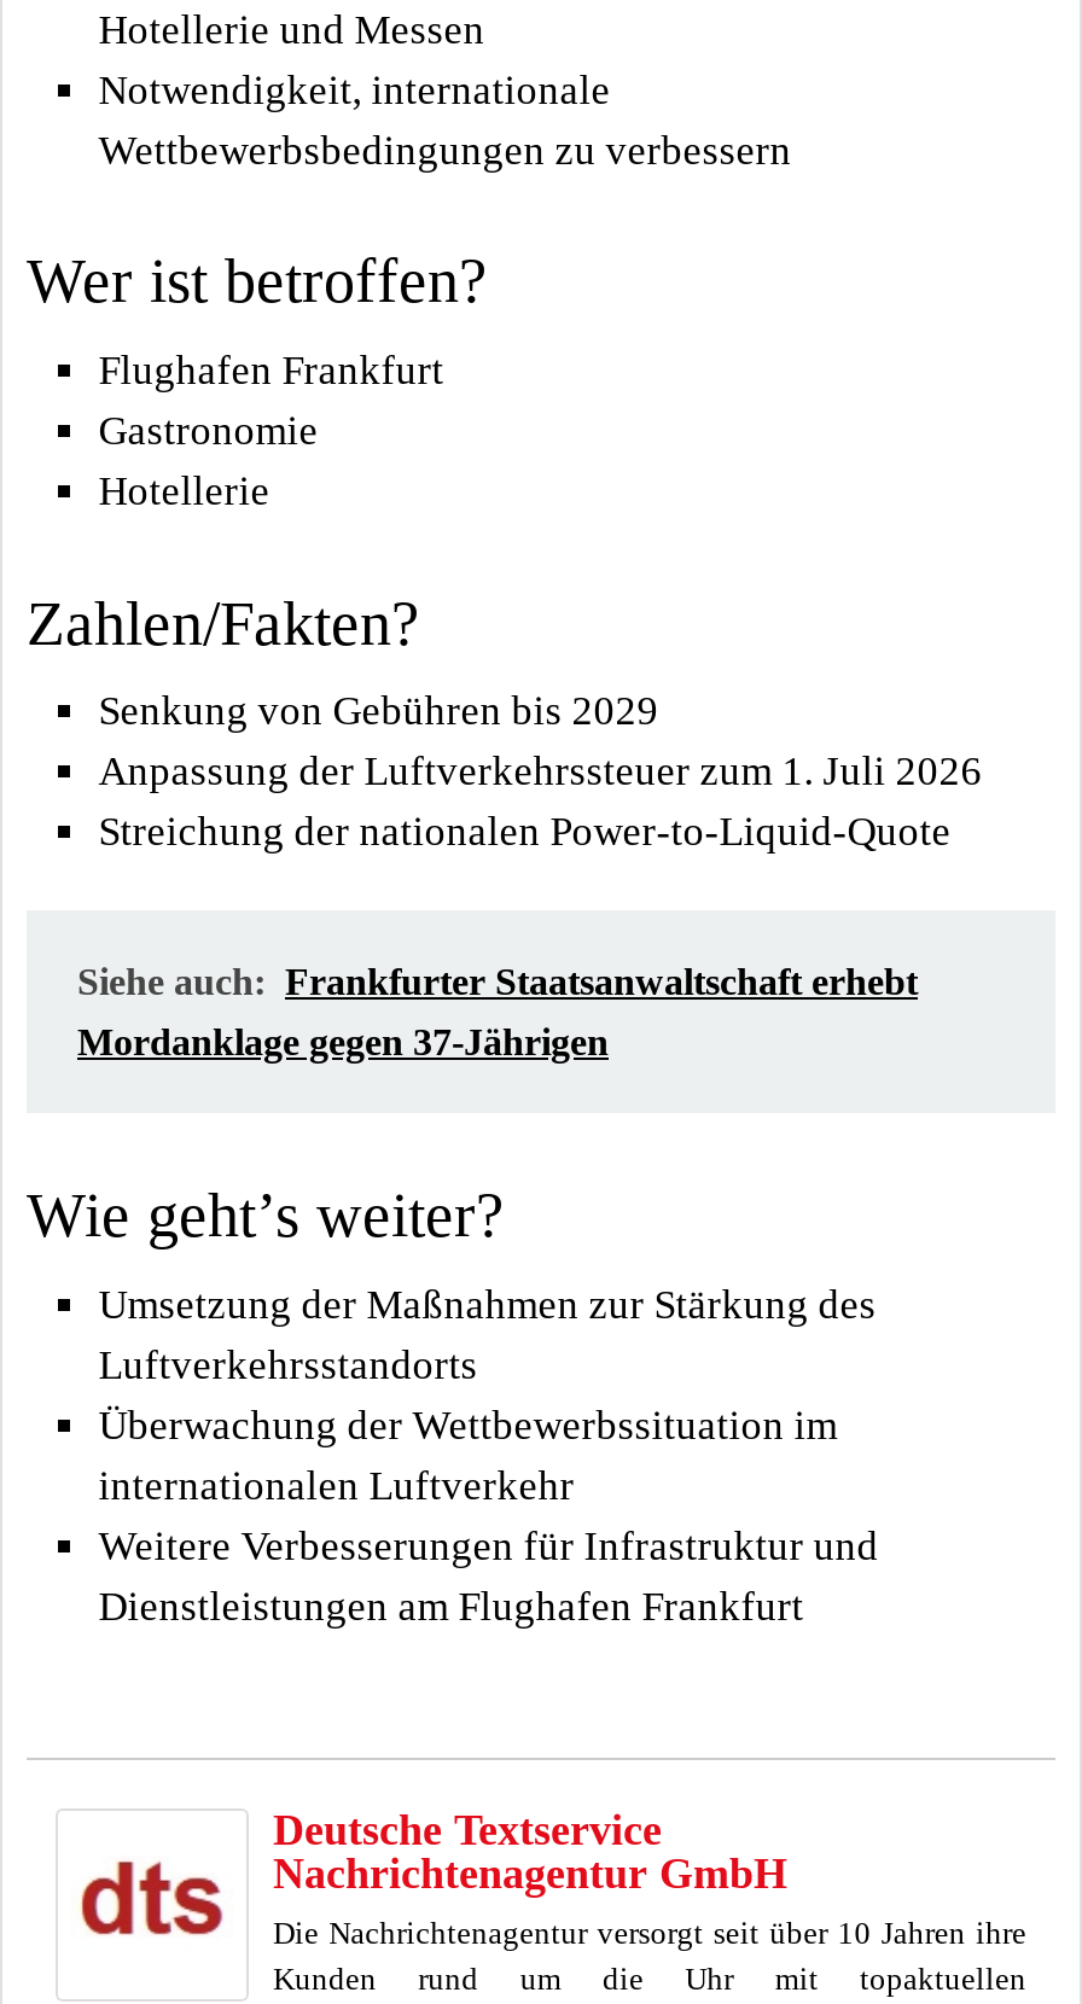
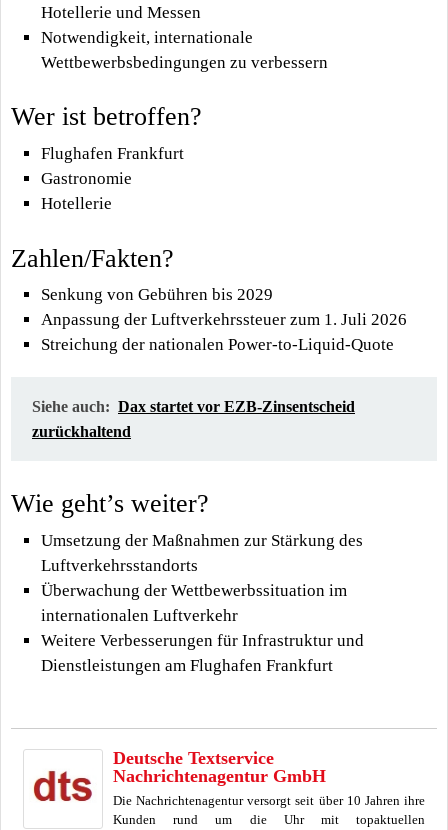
- Siehe auch: Frankfurter Staatsanwaltschaft erhebt
+ Siehe auch: Dax startet vor EZB-Zinsentscheid

- Mordanklage gegen 37-Jährigen
+ zurückhaltend
